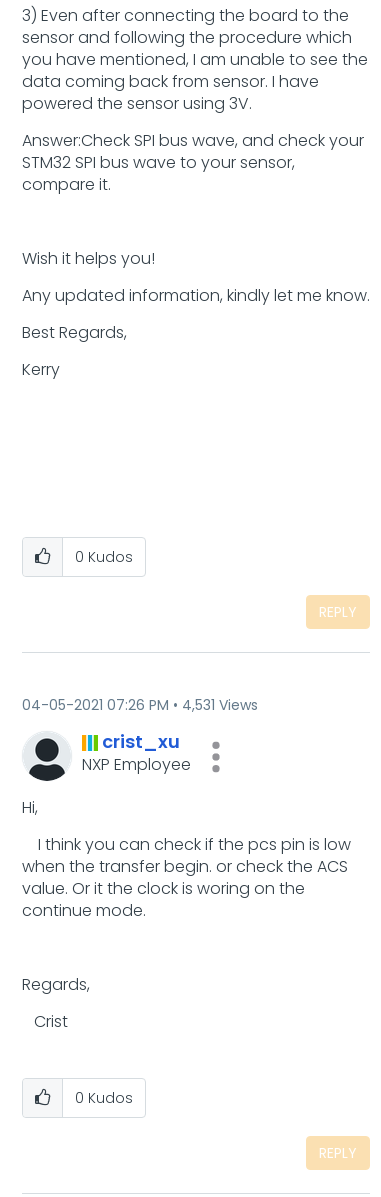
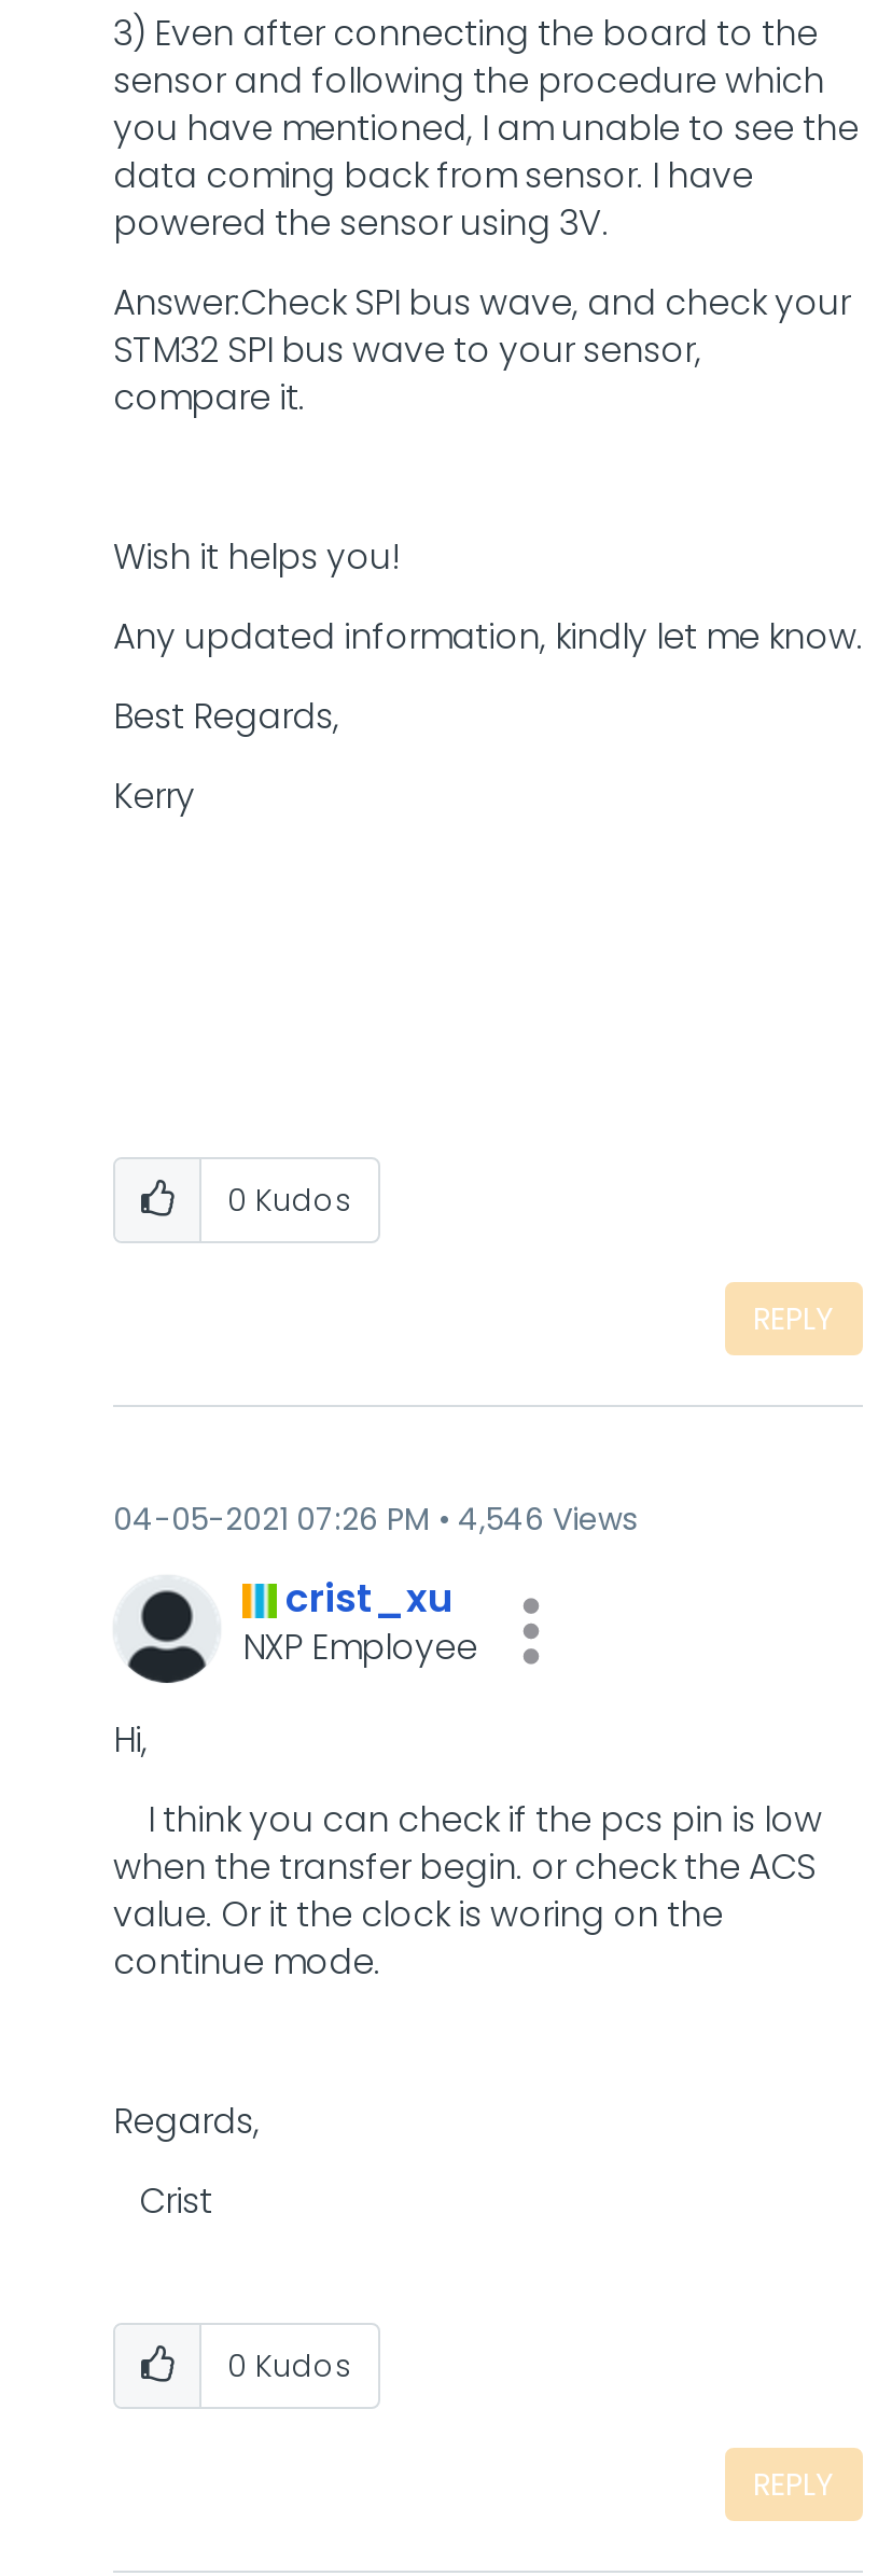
- 04-05-2021 07:26 PM 4,531 Views
+ 04-05-2021 07:26 PM 4,546 Views
